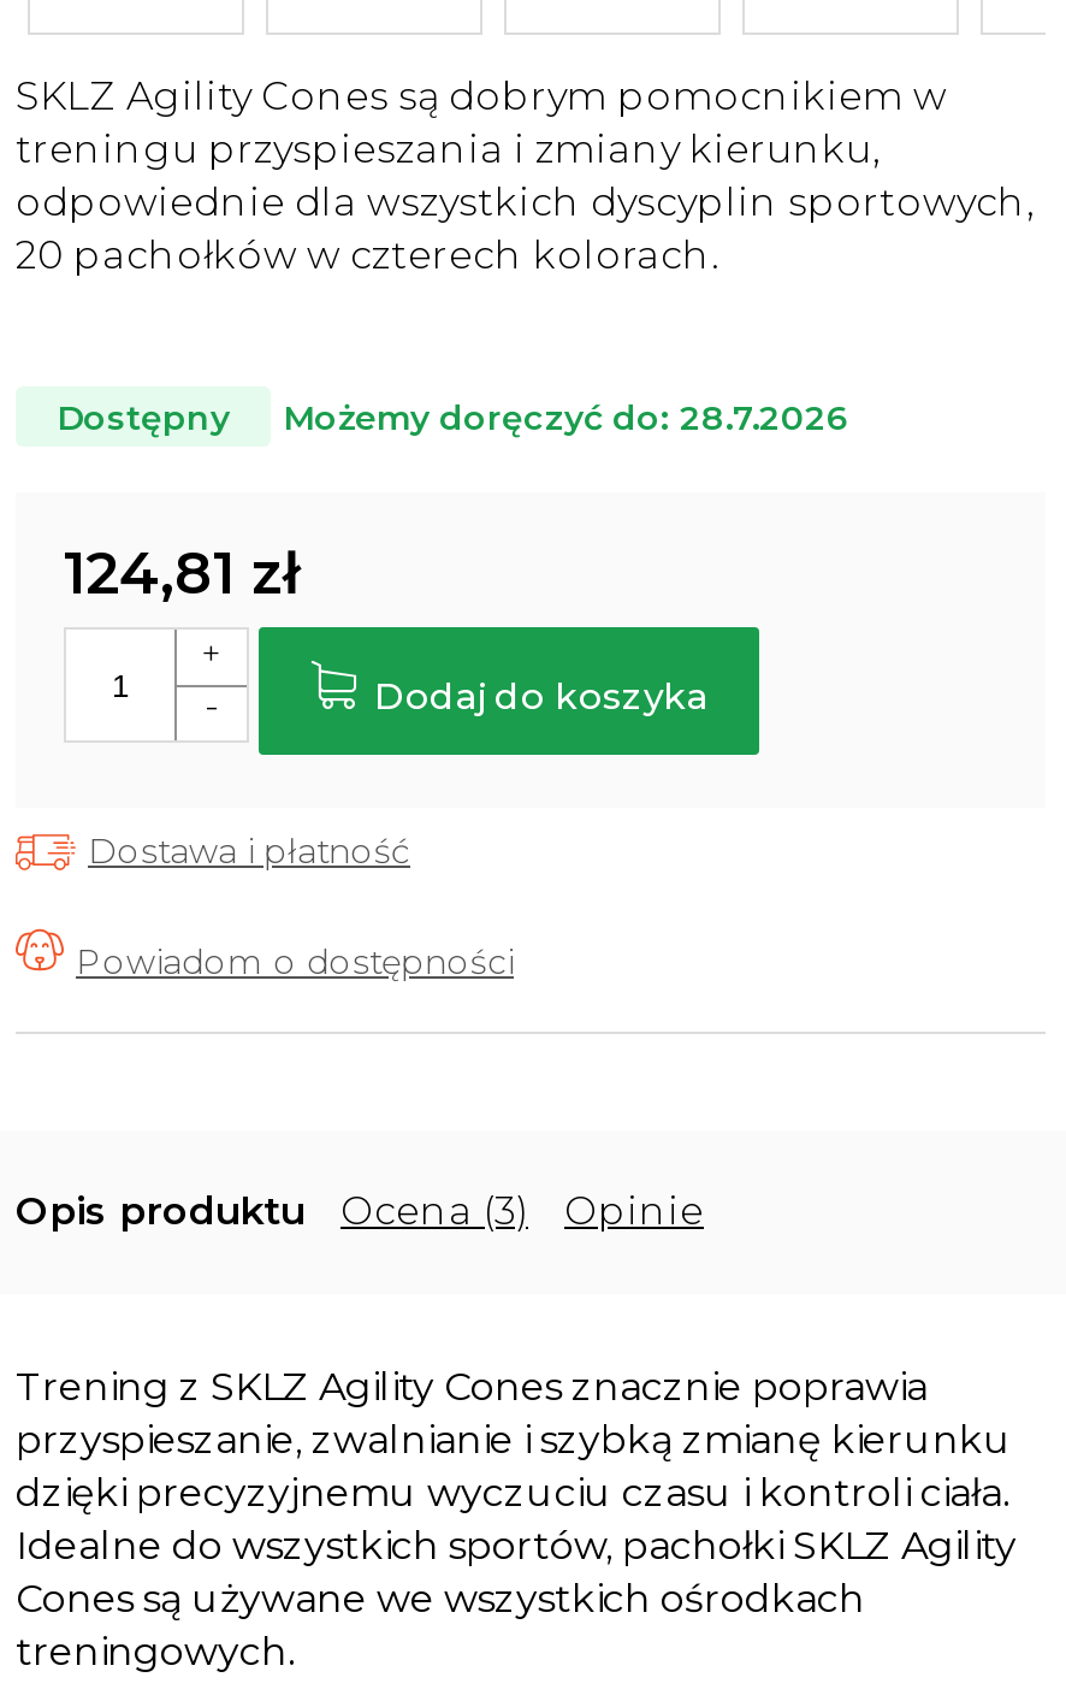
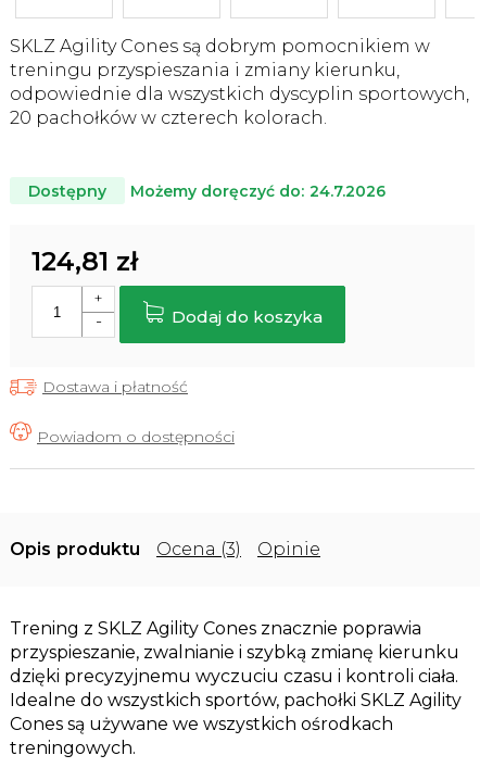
- Możemy doręczyć do: 28.7.2026
+ Możemy doręczyć do: 24.7.2026
